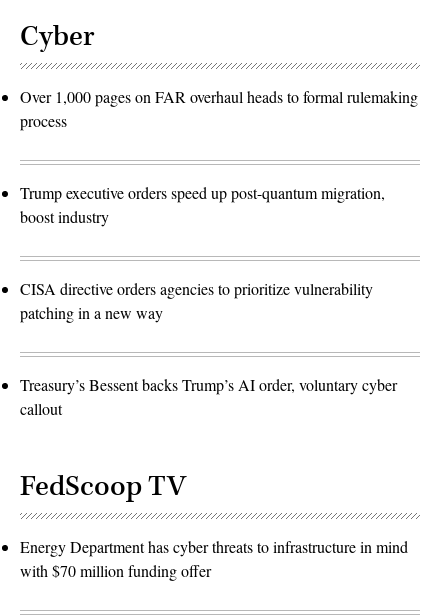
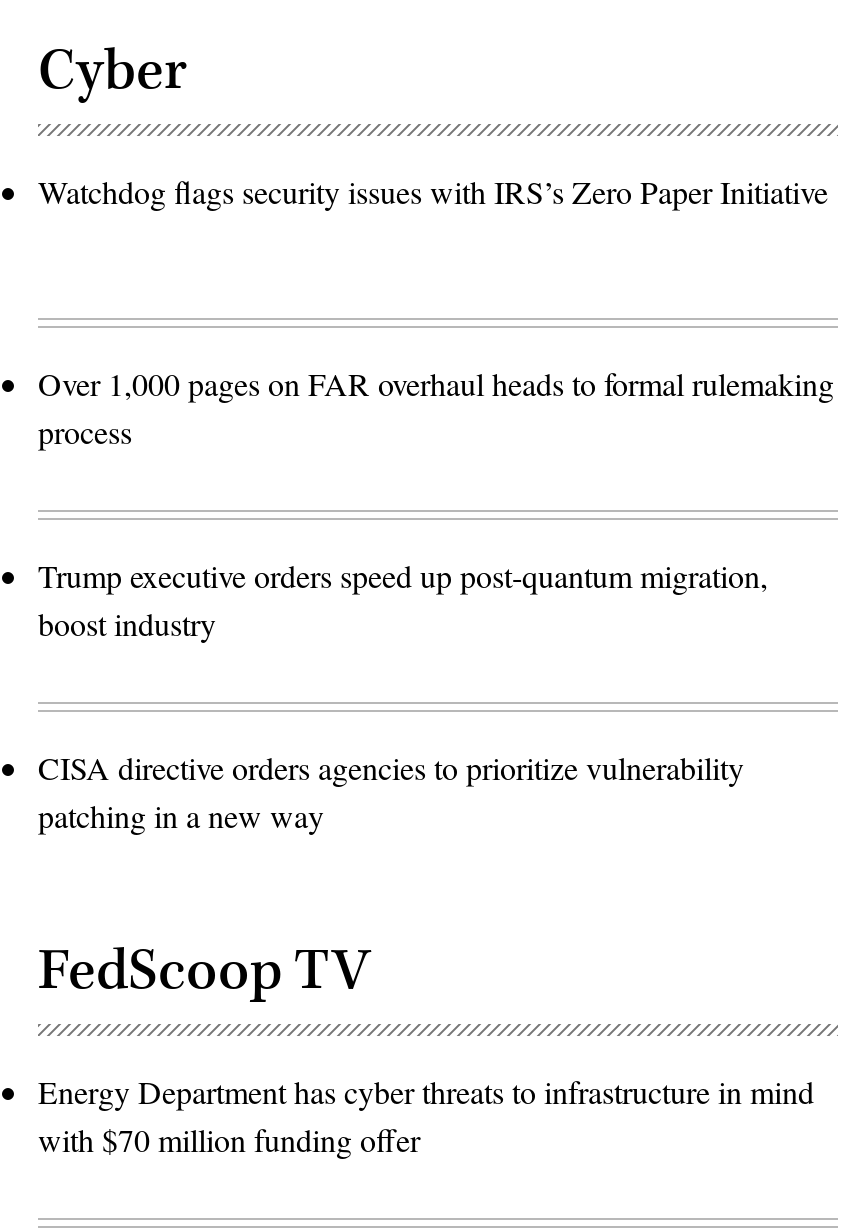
+ Watchdog flags security issues with IRS’s Zero Paper Initiative

moved down: Over 1,000 pages on FAR overhaul heads to formal rulemaking | process | Trump executive orders speed up post-quantum migration, | boost industry | CISA directive orders agencies to prioritize vulnerability | patching in a new way

- Treasury’s Bessent backs Trump’s AI order, voluntary cyber
- callout
